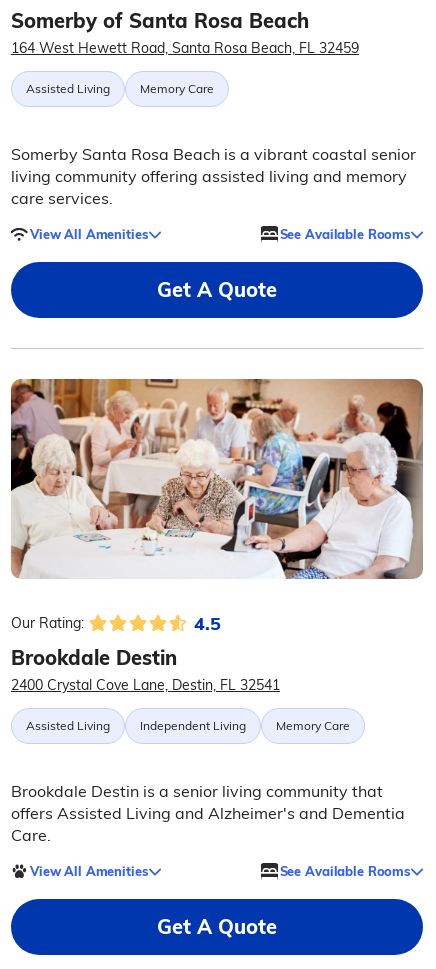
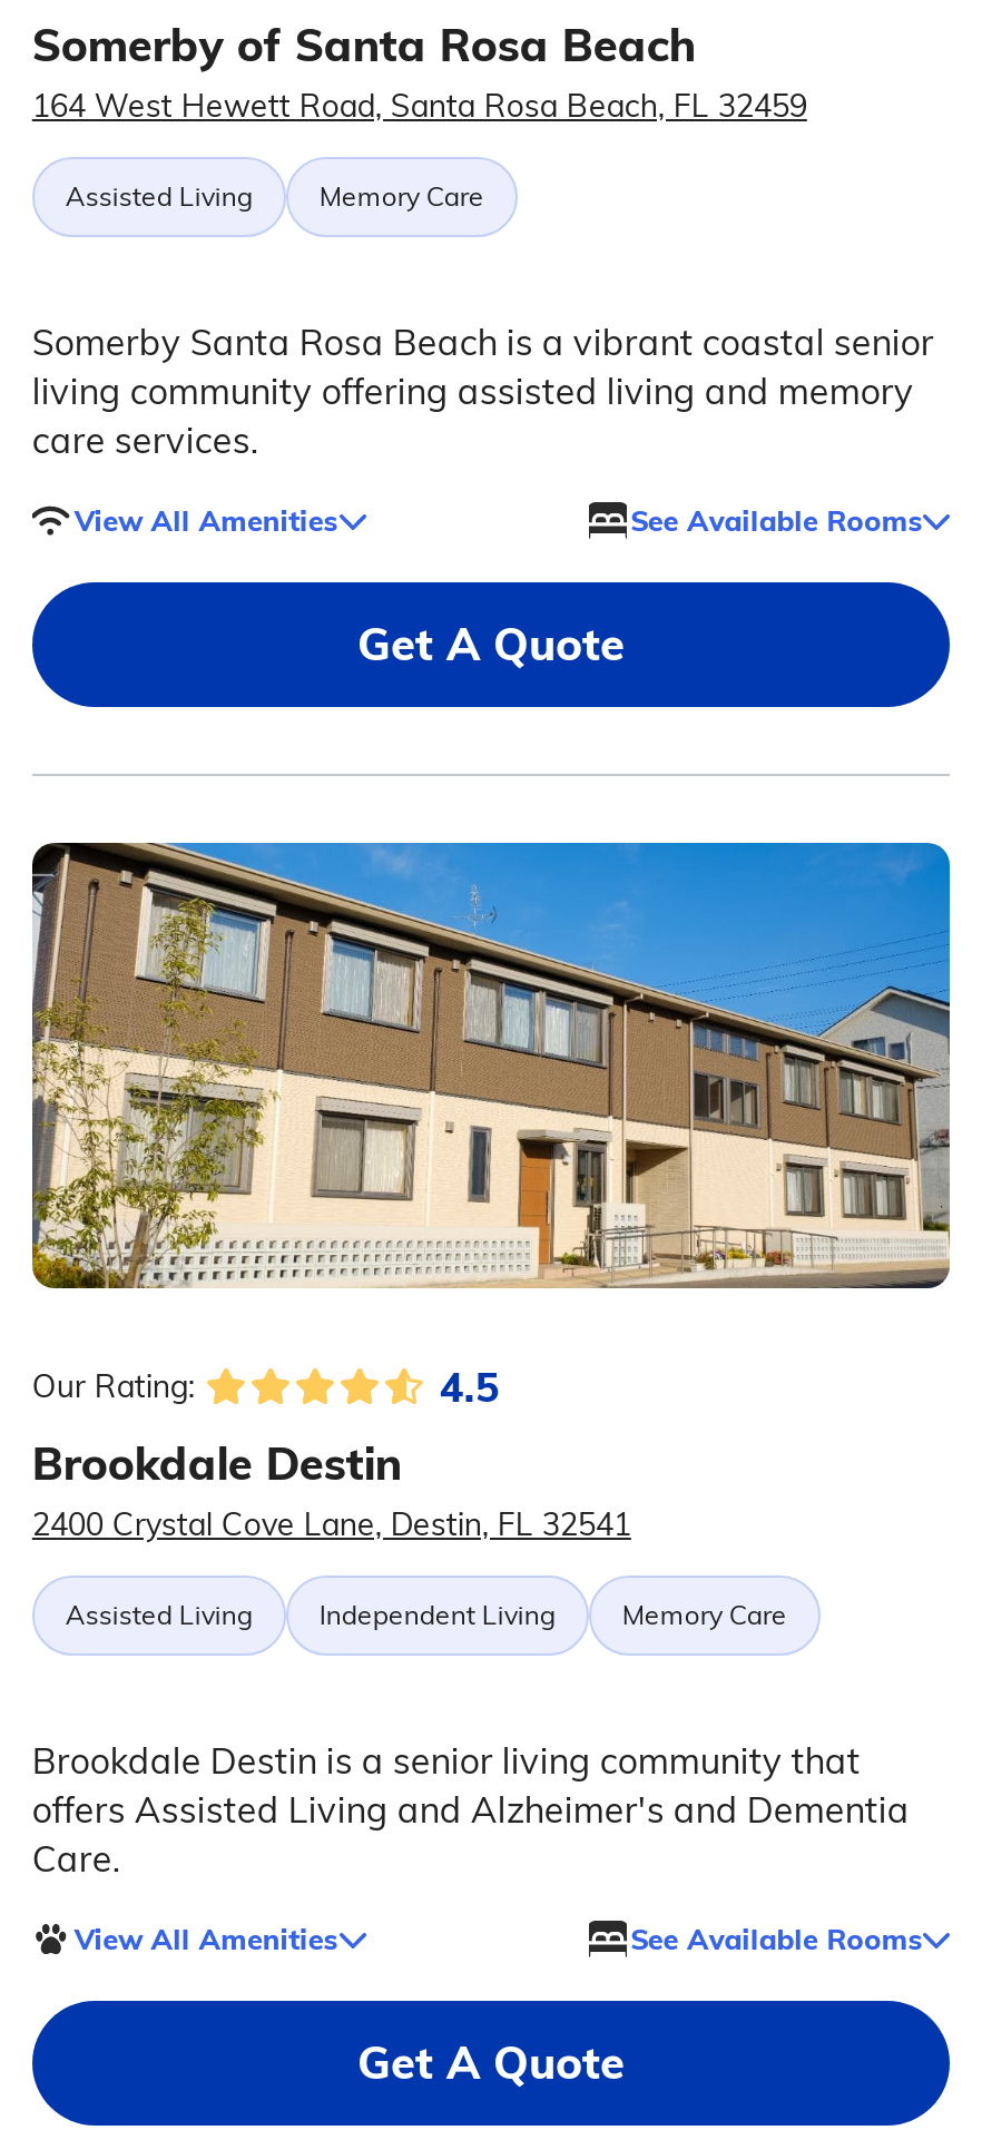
- [image]
+ [image]
